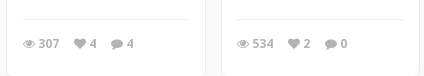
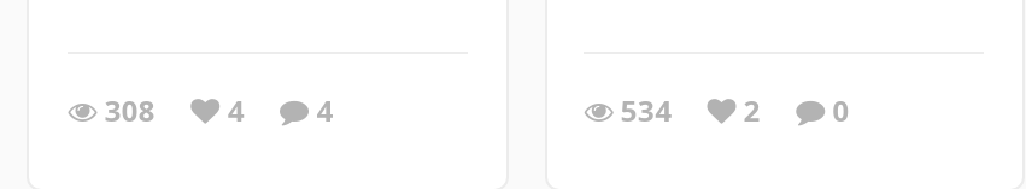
- 307 4 4
+ 308 4 4
